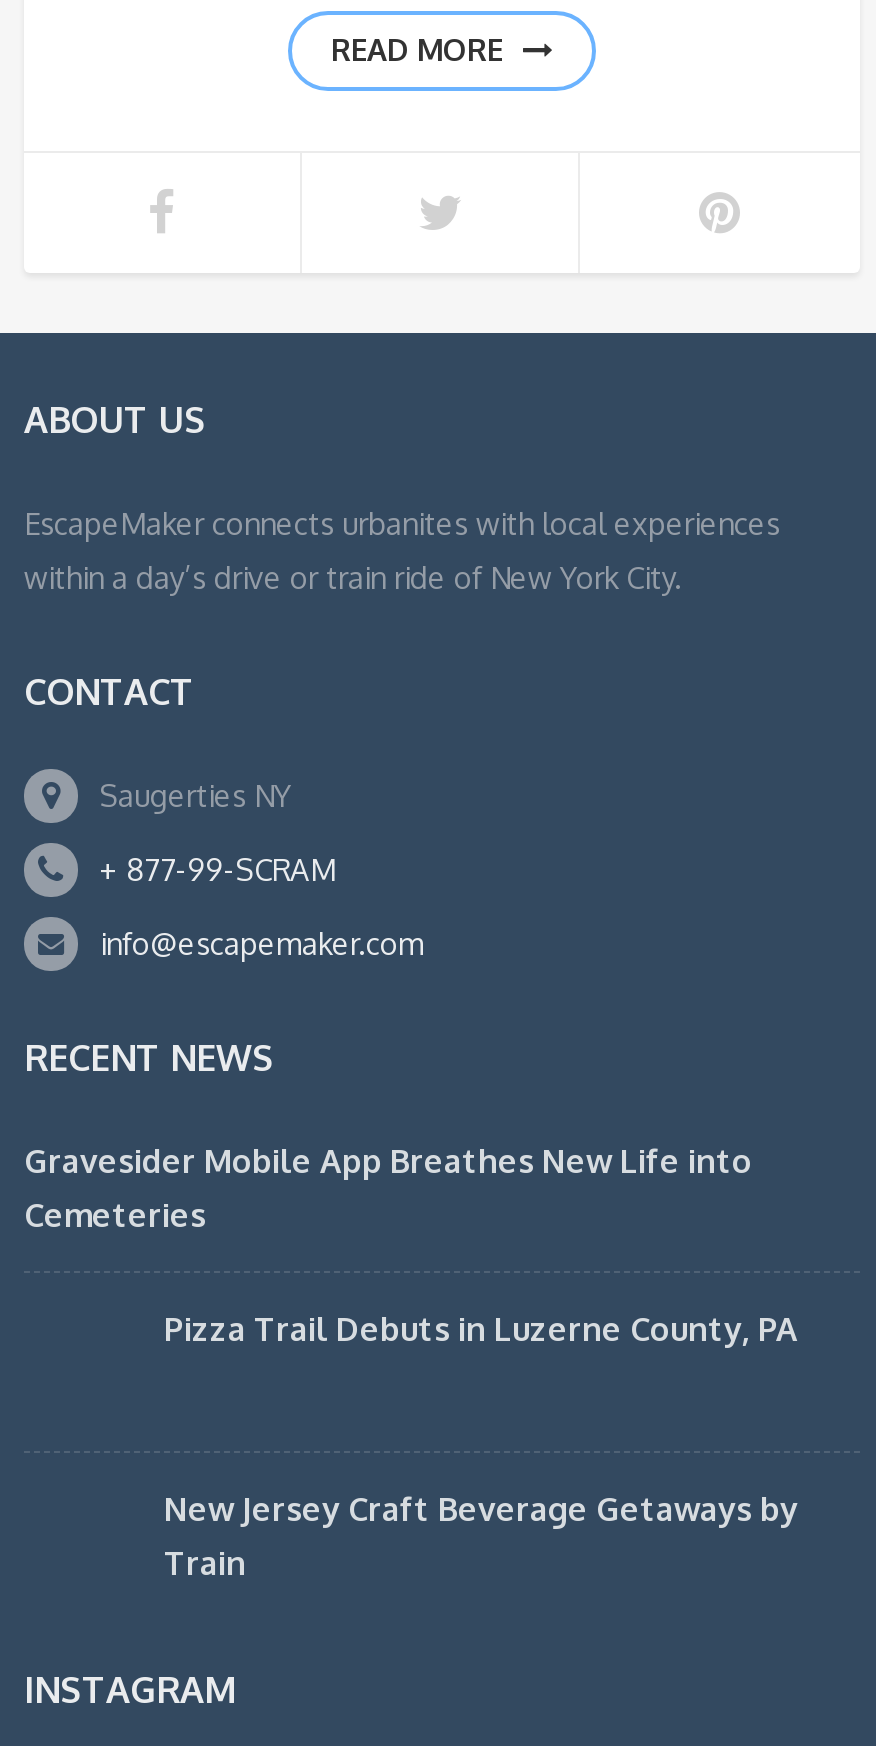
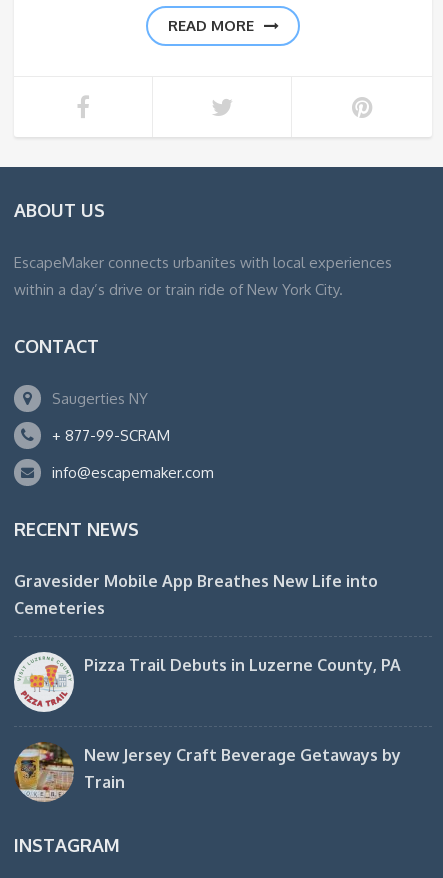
+ [image]

+ [image]
